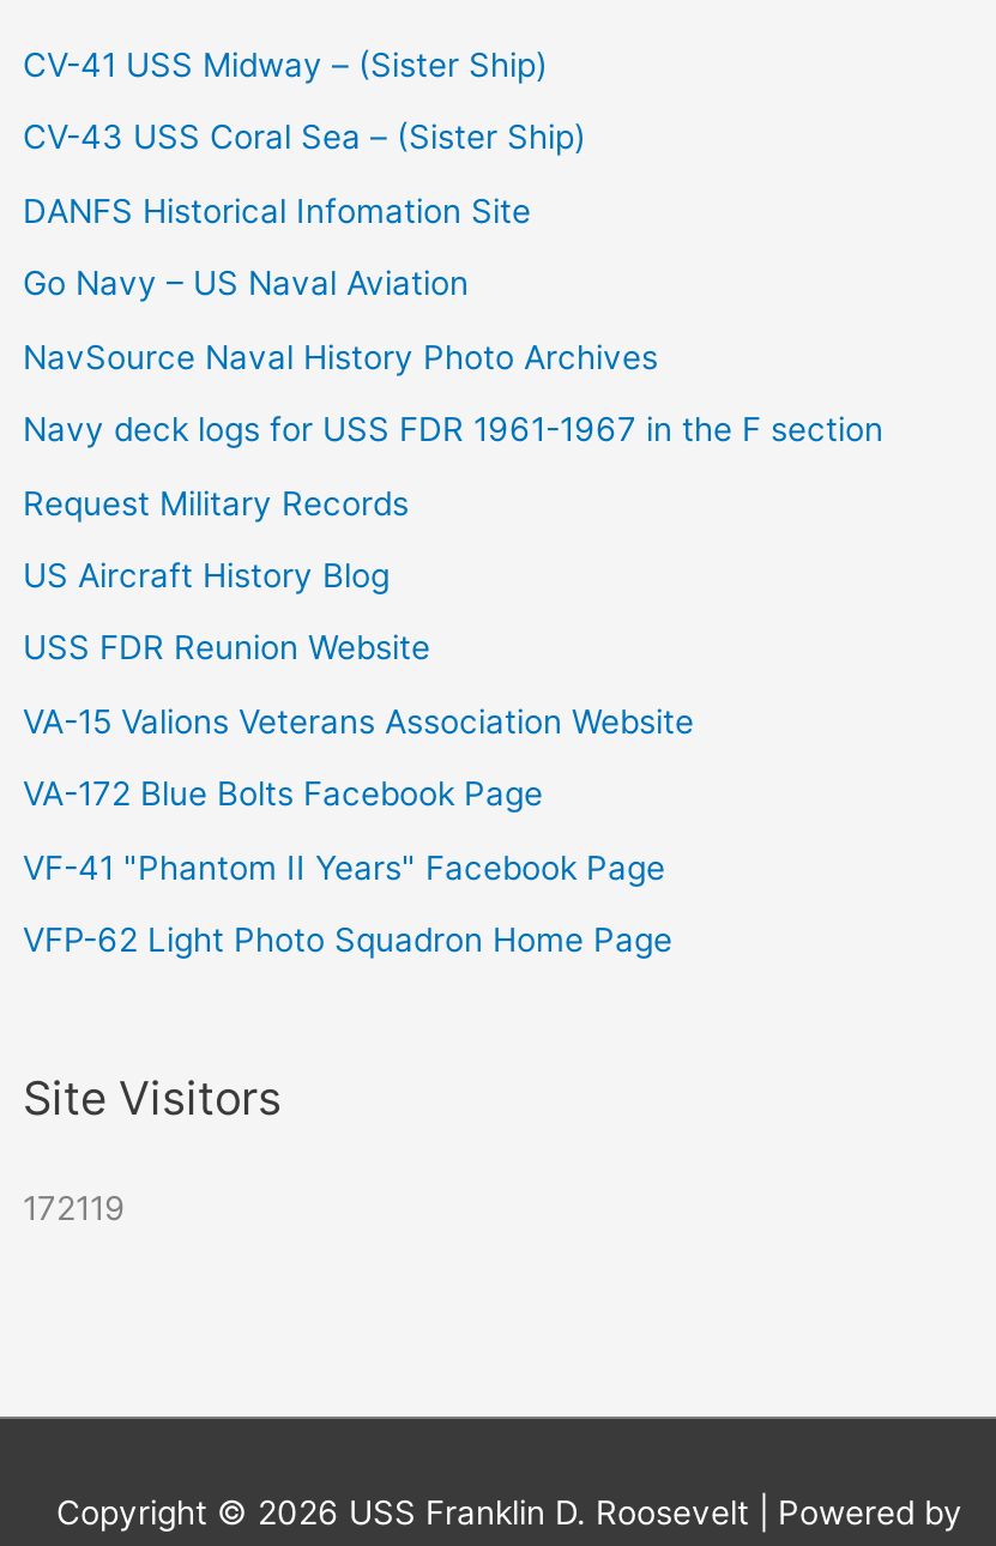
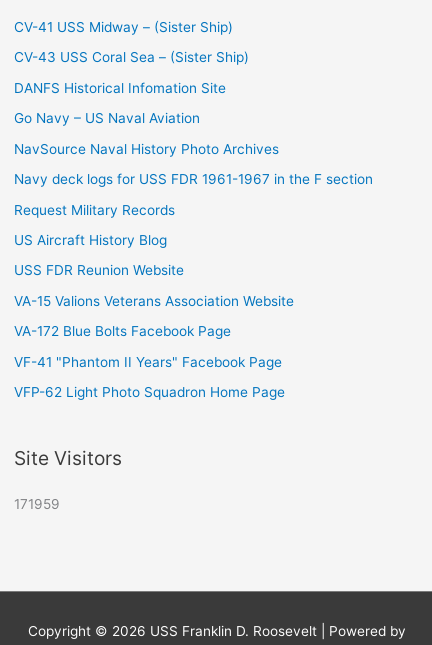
- 172119
+ 171959
